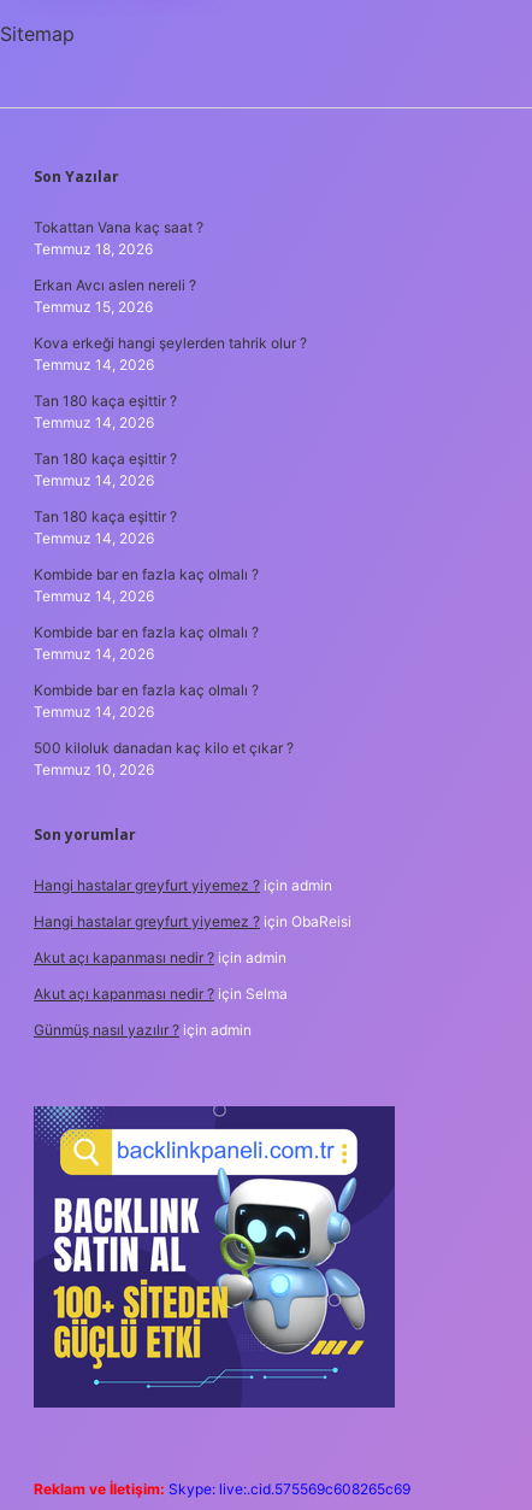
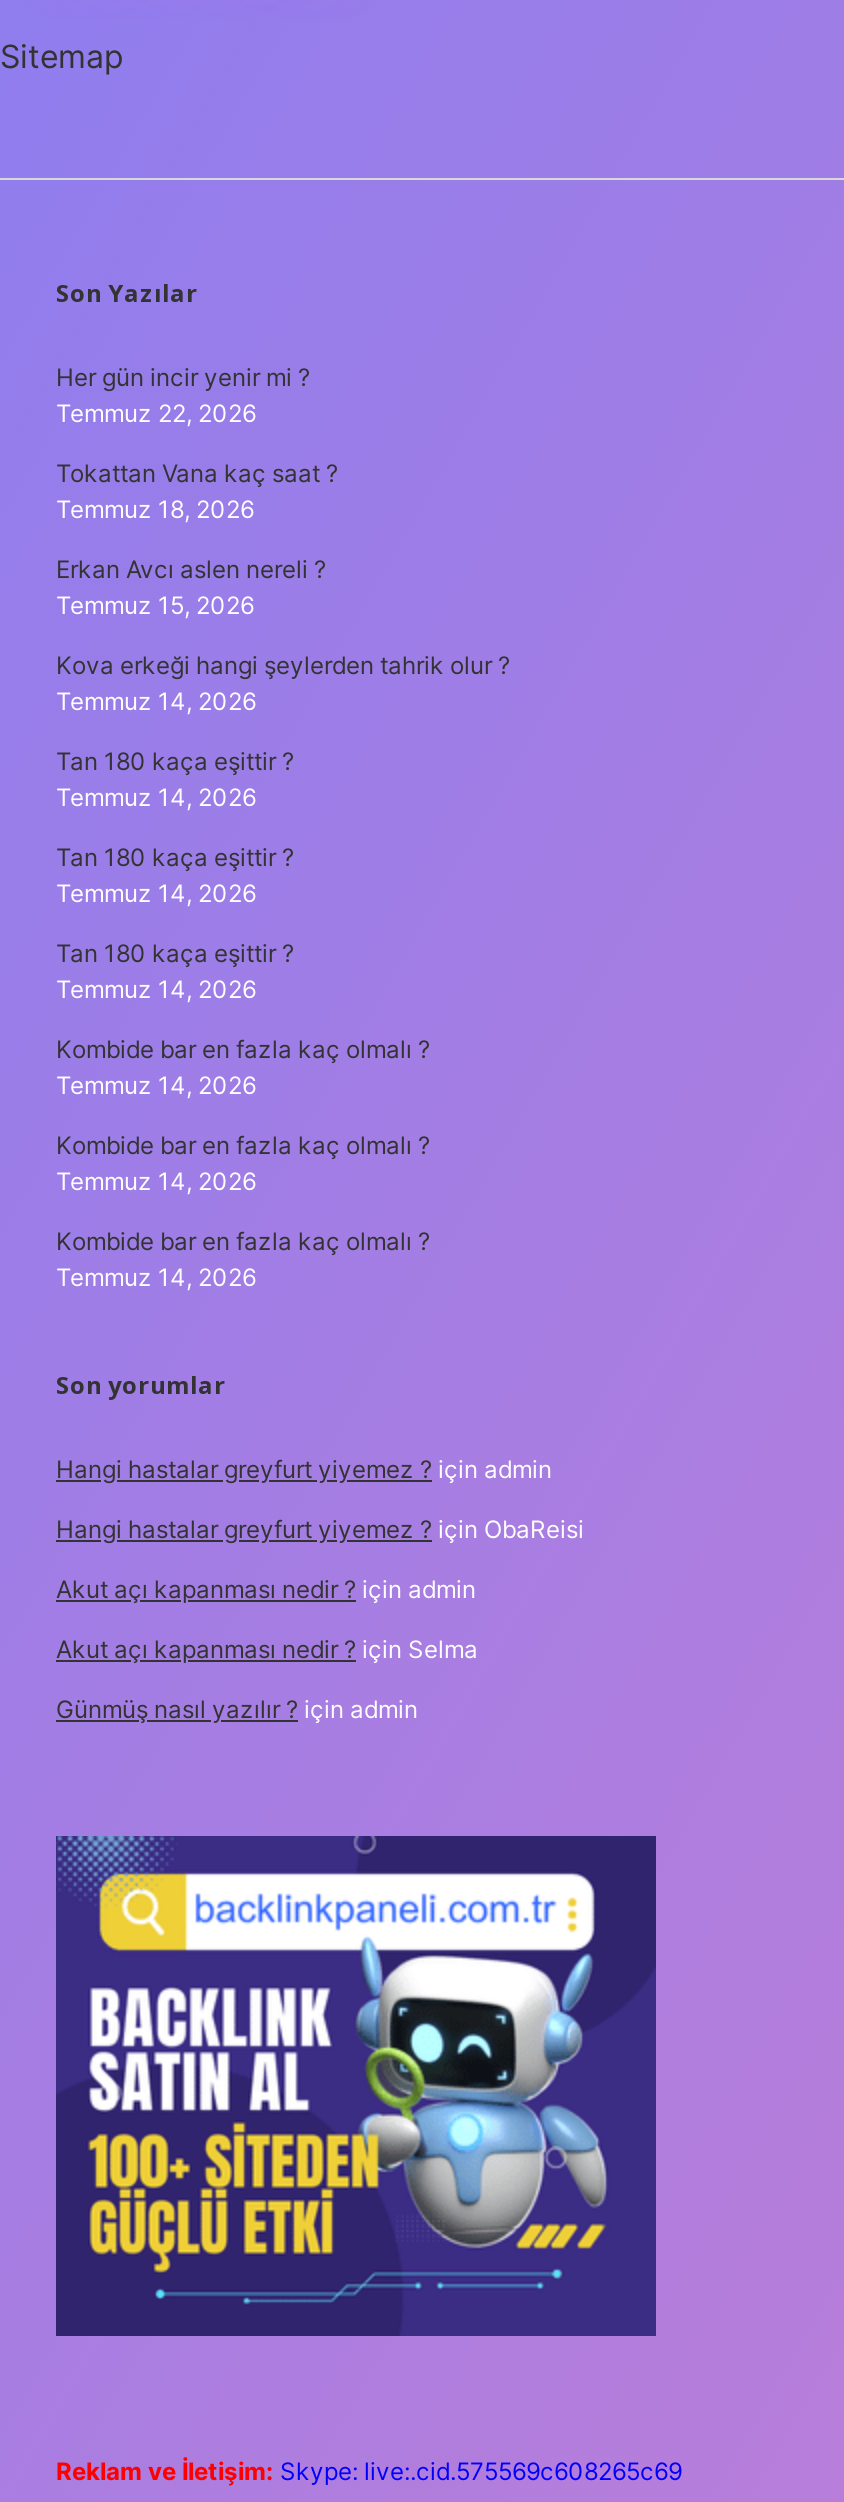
+ Her gün incir yenir mi ?
+ Temmuz 22, 2026

moved down: Tokattan Vana kaç saat ? | Temmuz 18, 2026 | Erkan Avcı aslen nereli ? | ... | Kombide bar en fazla kaç olmalı ? | Temmuz 14, 2026

- 500 kiloluk danadan kaç kilo et çıkar ?
- Temmuz 10, 2026
